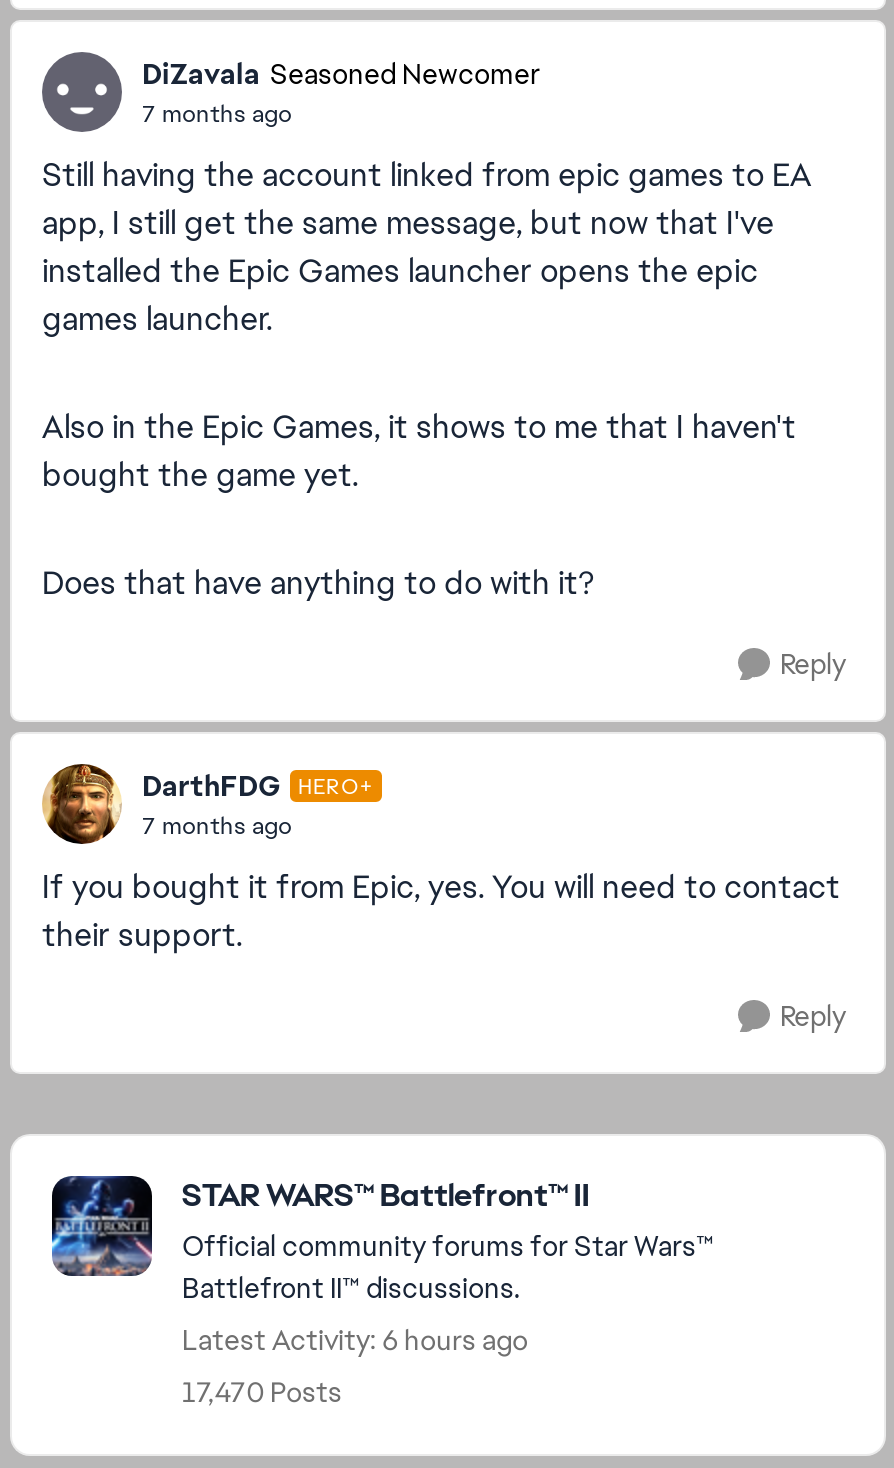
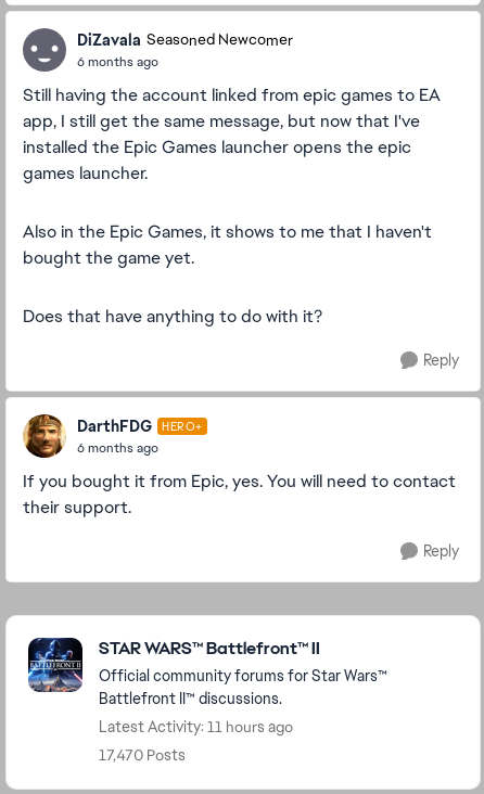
- 7 months ago
+ 6 months ago

- 7 months ago
+ 6 months ago

- Latest Activity: 6 hours ago
+ Latest Activity: 11 hours ago
